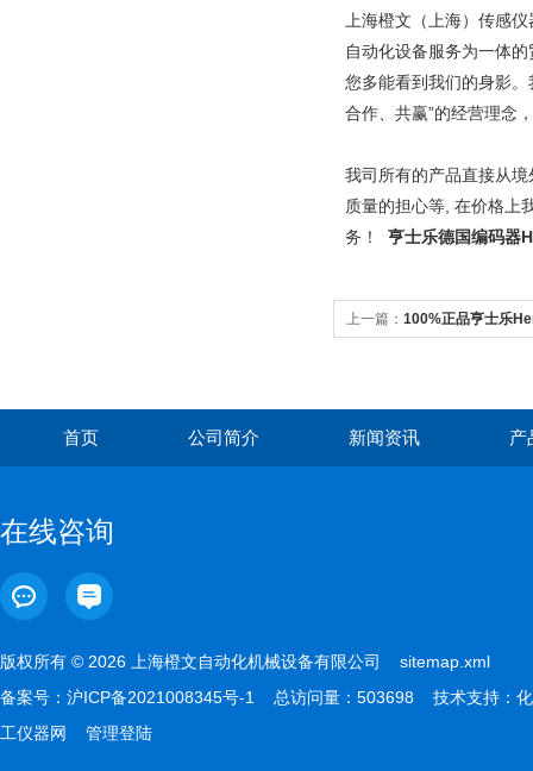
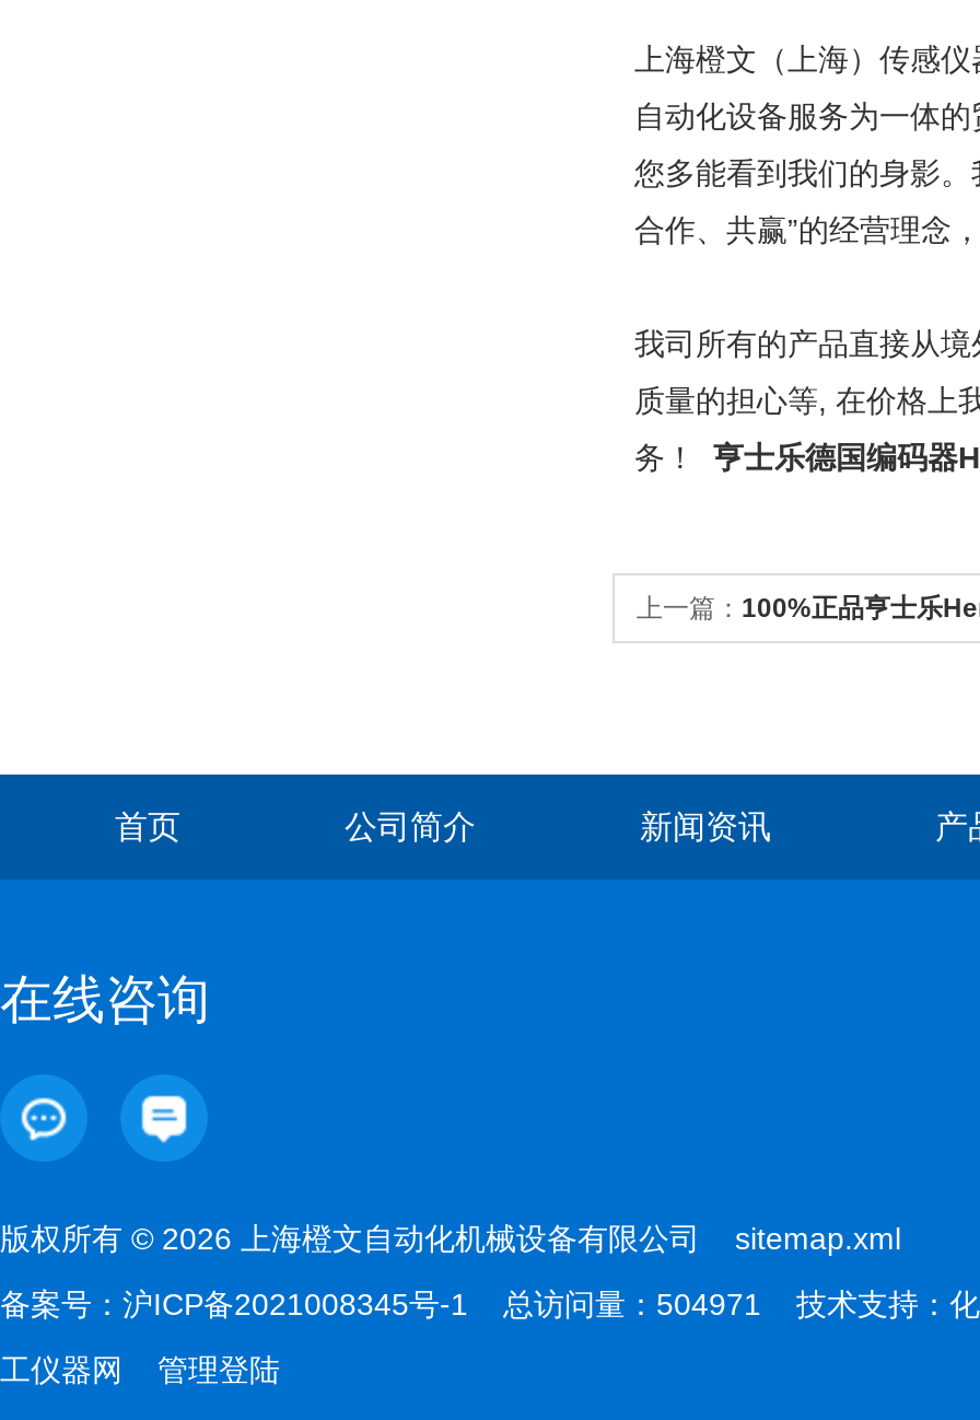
- 备案号：沪ICP备2021008345号-1总访问量：503698 技术支持：化
+ 备案号：沪ICP备2021008345号-1总访问量：504971 技术支持：化
